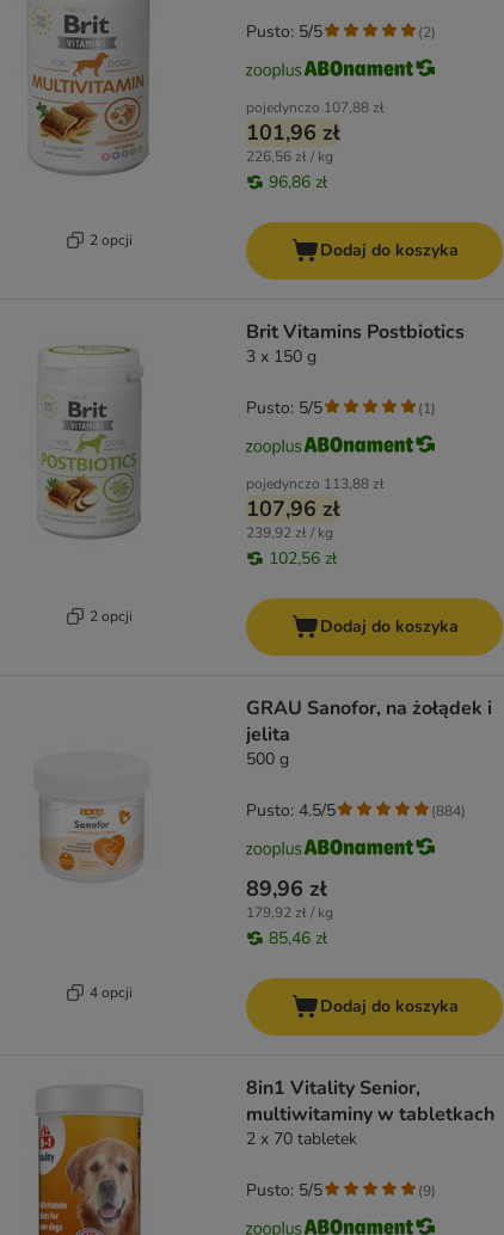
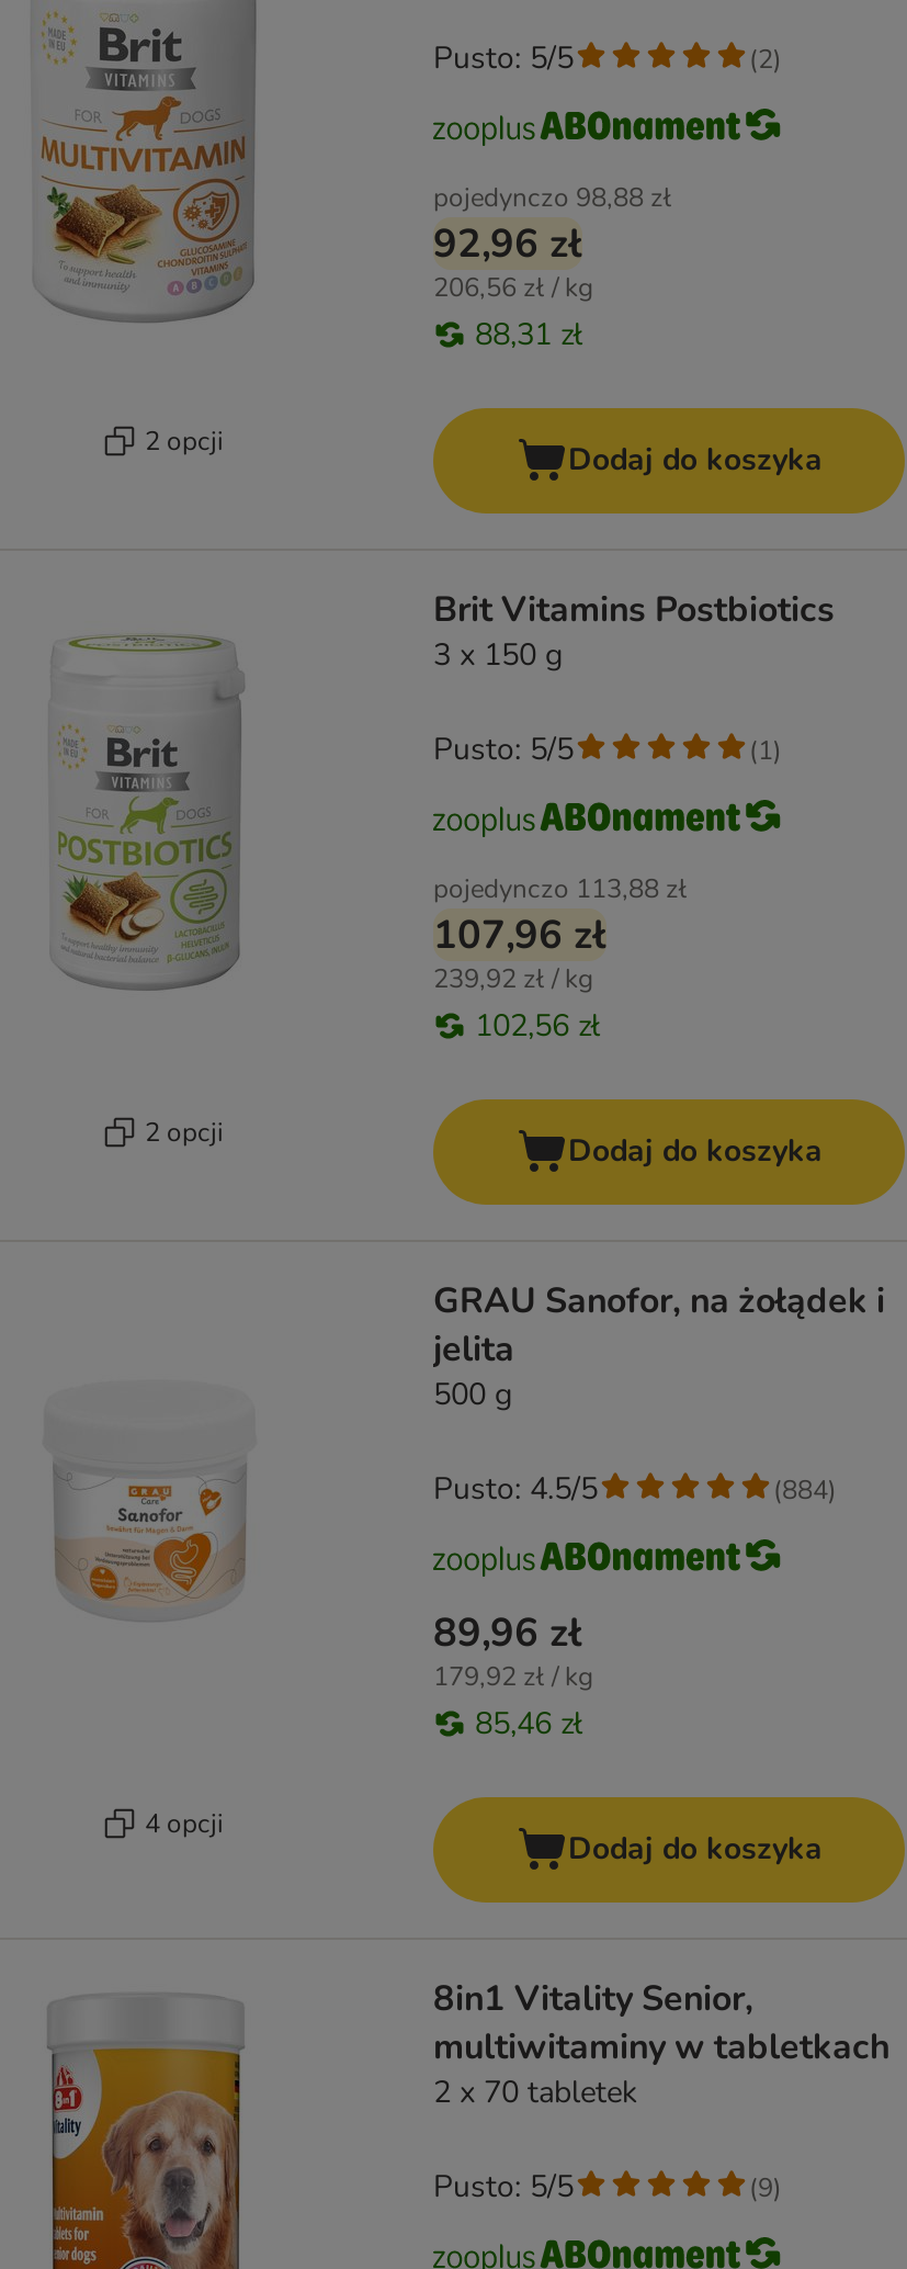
- pojedynczo 107,88 zł
+ pojedynczo 98,88 zł

- 101,96 zł
+ 92,96 zł

- 226,56 zł / kg
+ 206,56 zł / kg

- 96,86 zł
+ 88,31 zł
